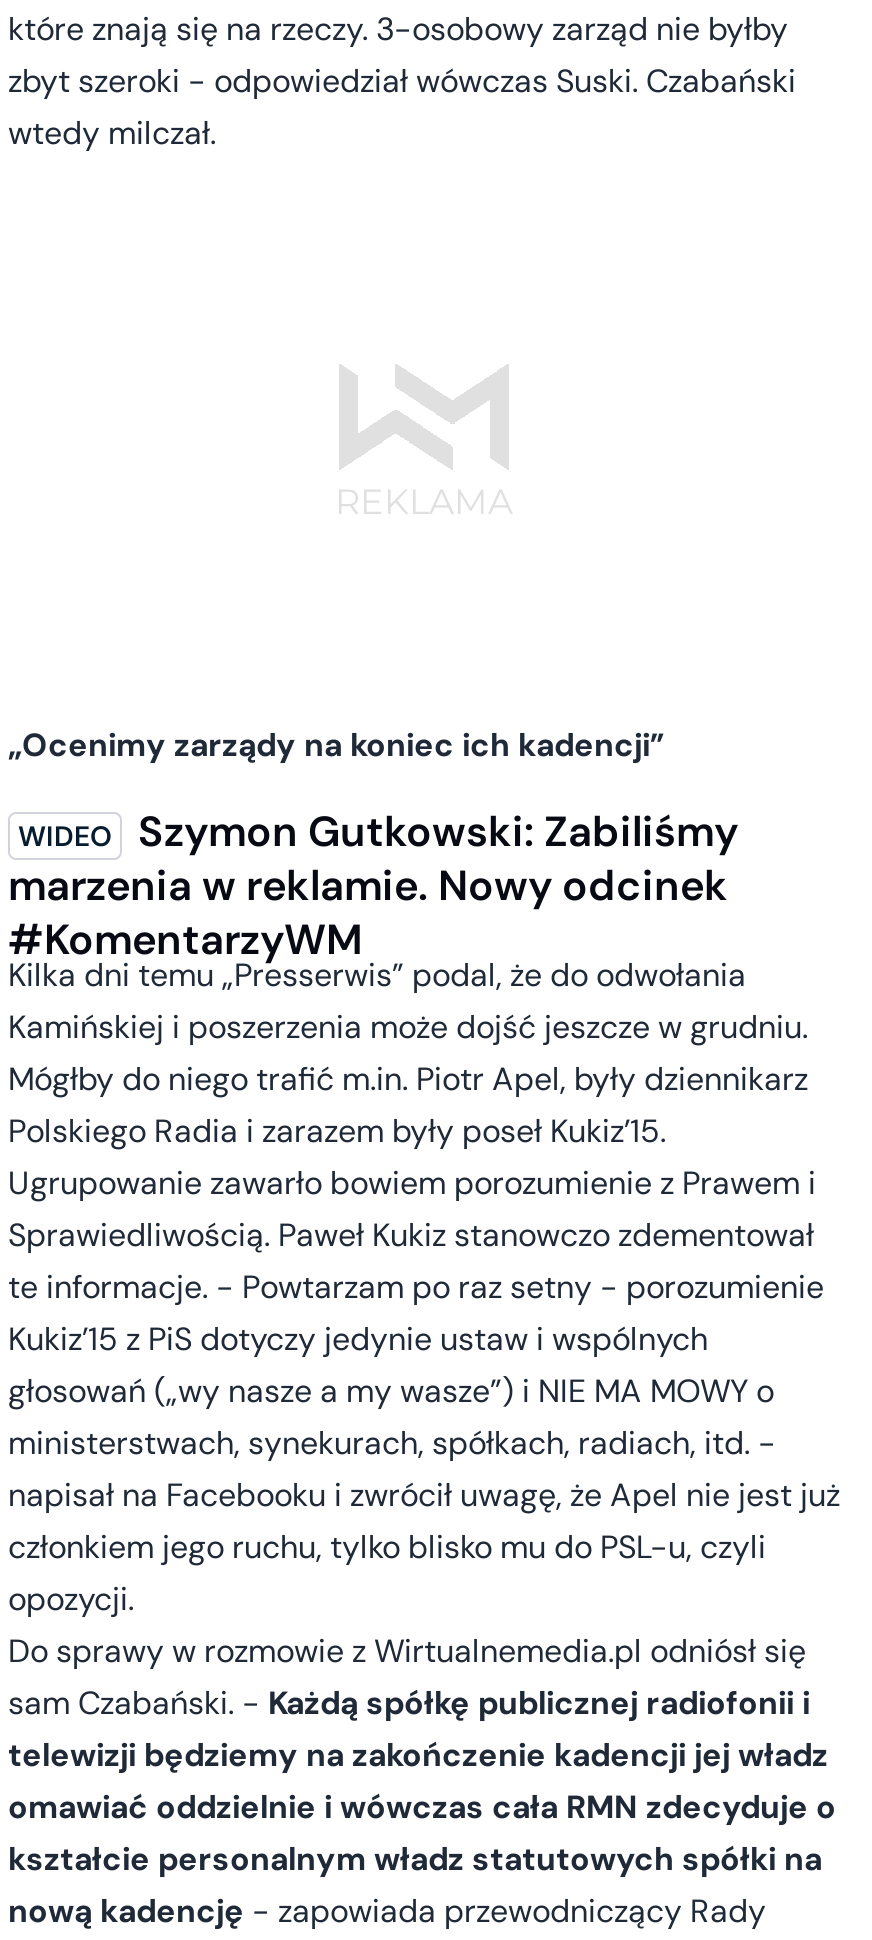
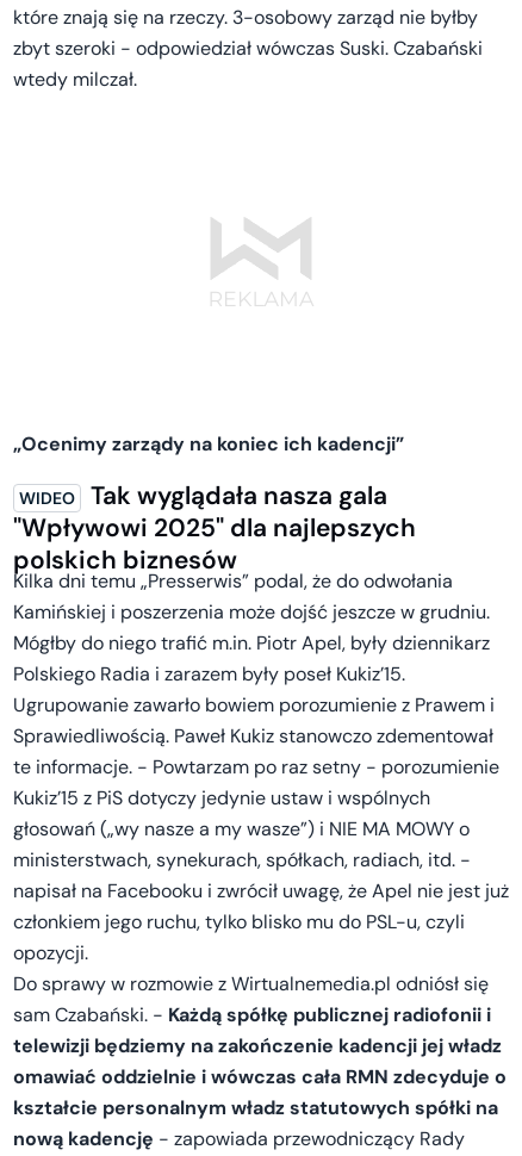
- Szymon Gutkowski: Zabiliśmy
- marzenia w reklamie. Nowy odcinek
- #KomentarzyWM
+ Tak wyglądała nasza gala
+ "Wpływowi 2025" dla najlepszych
+ polskich biznesów
